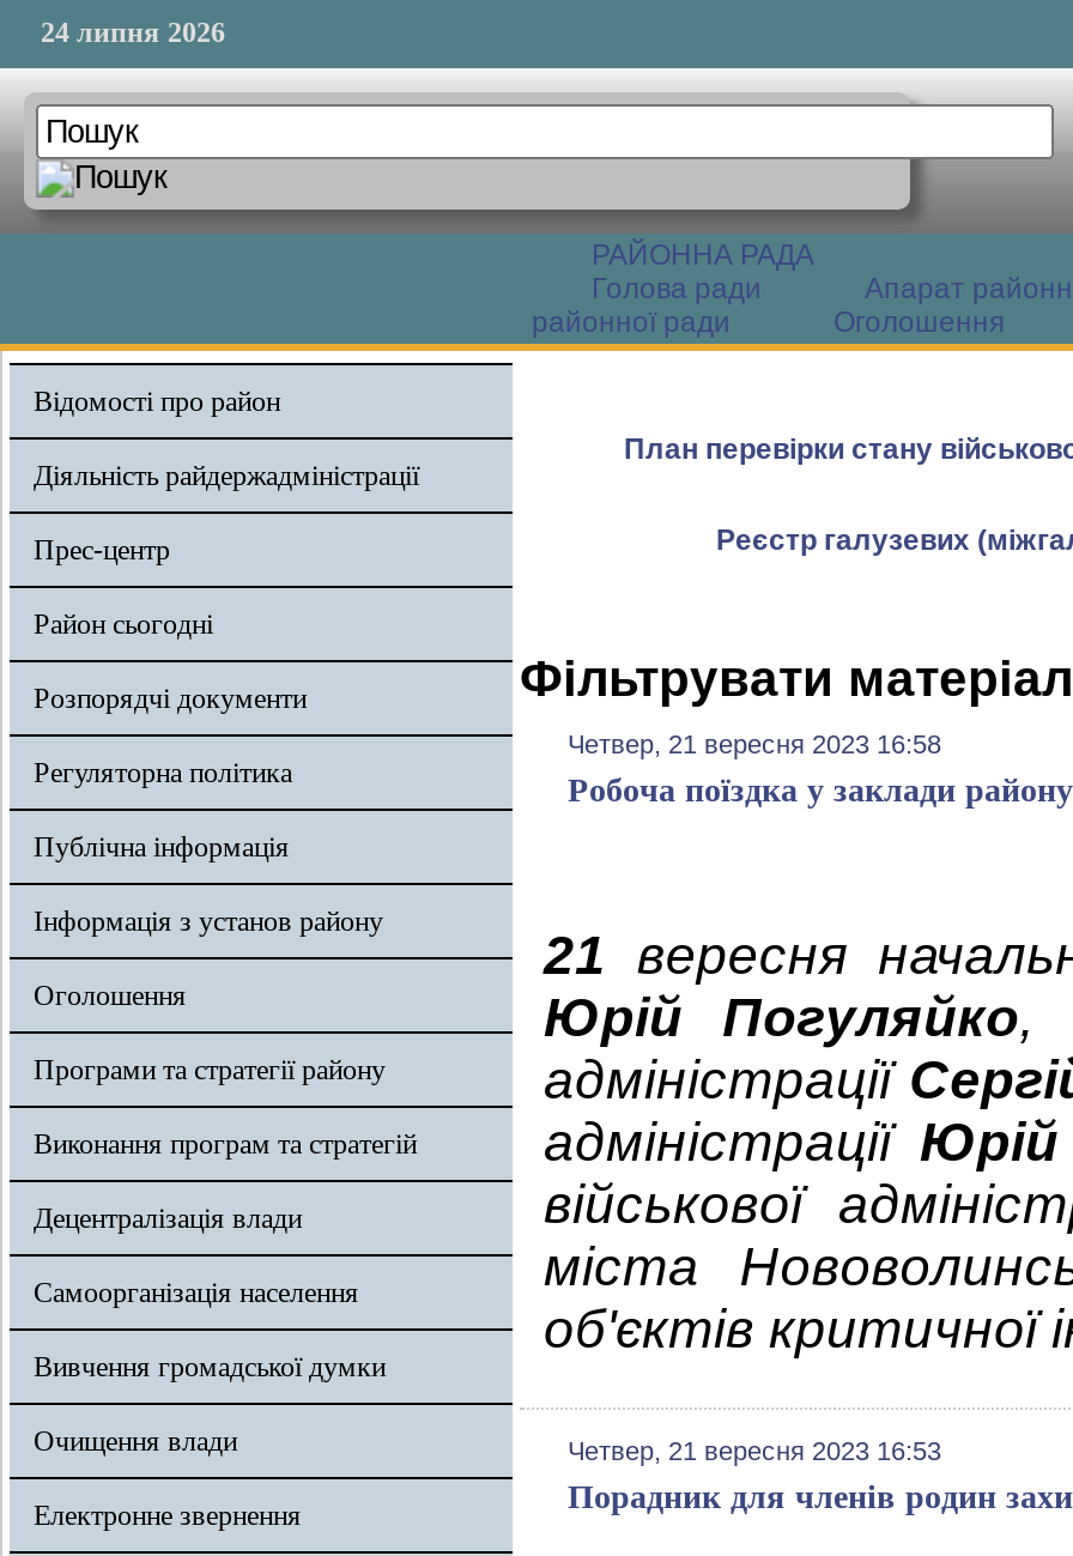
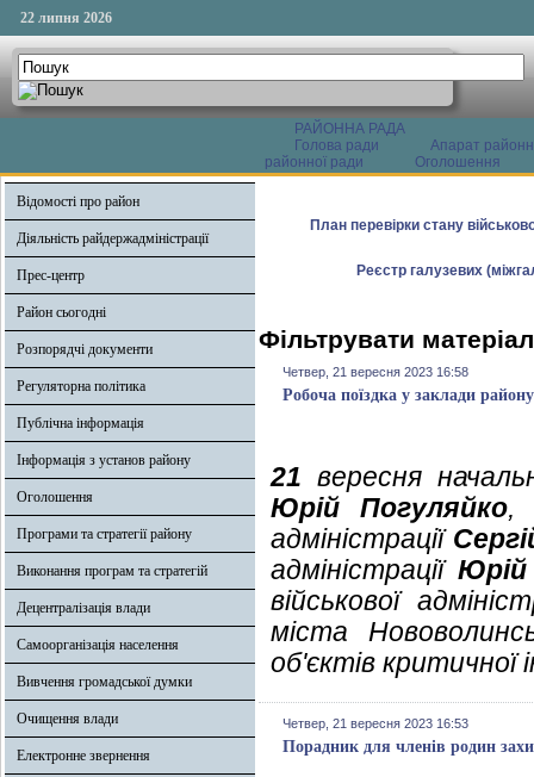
- 24 липня 2026
+ 22 липня 2026
